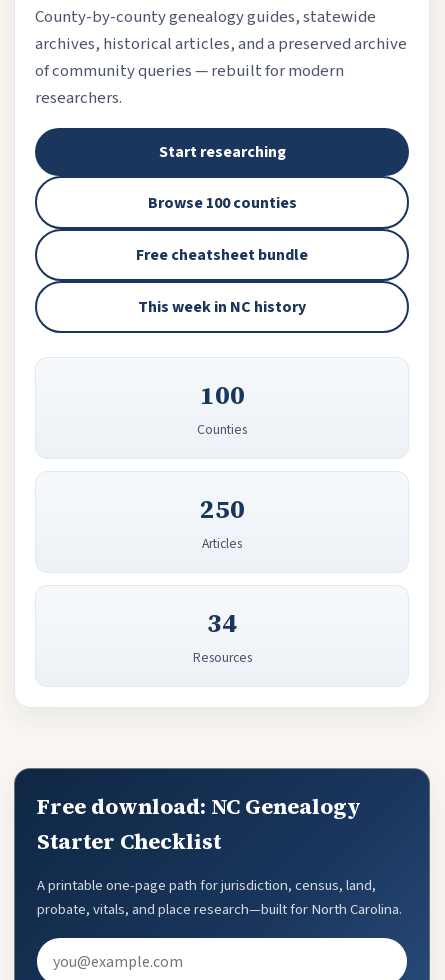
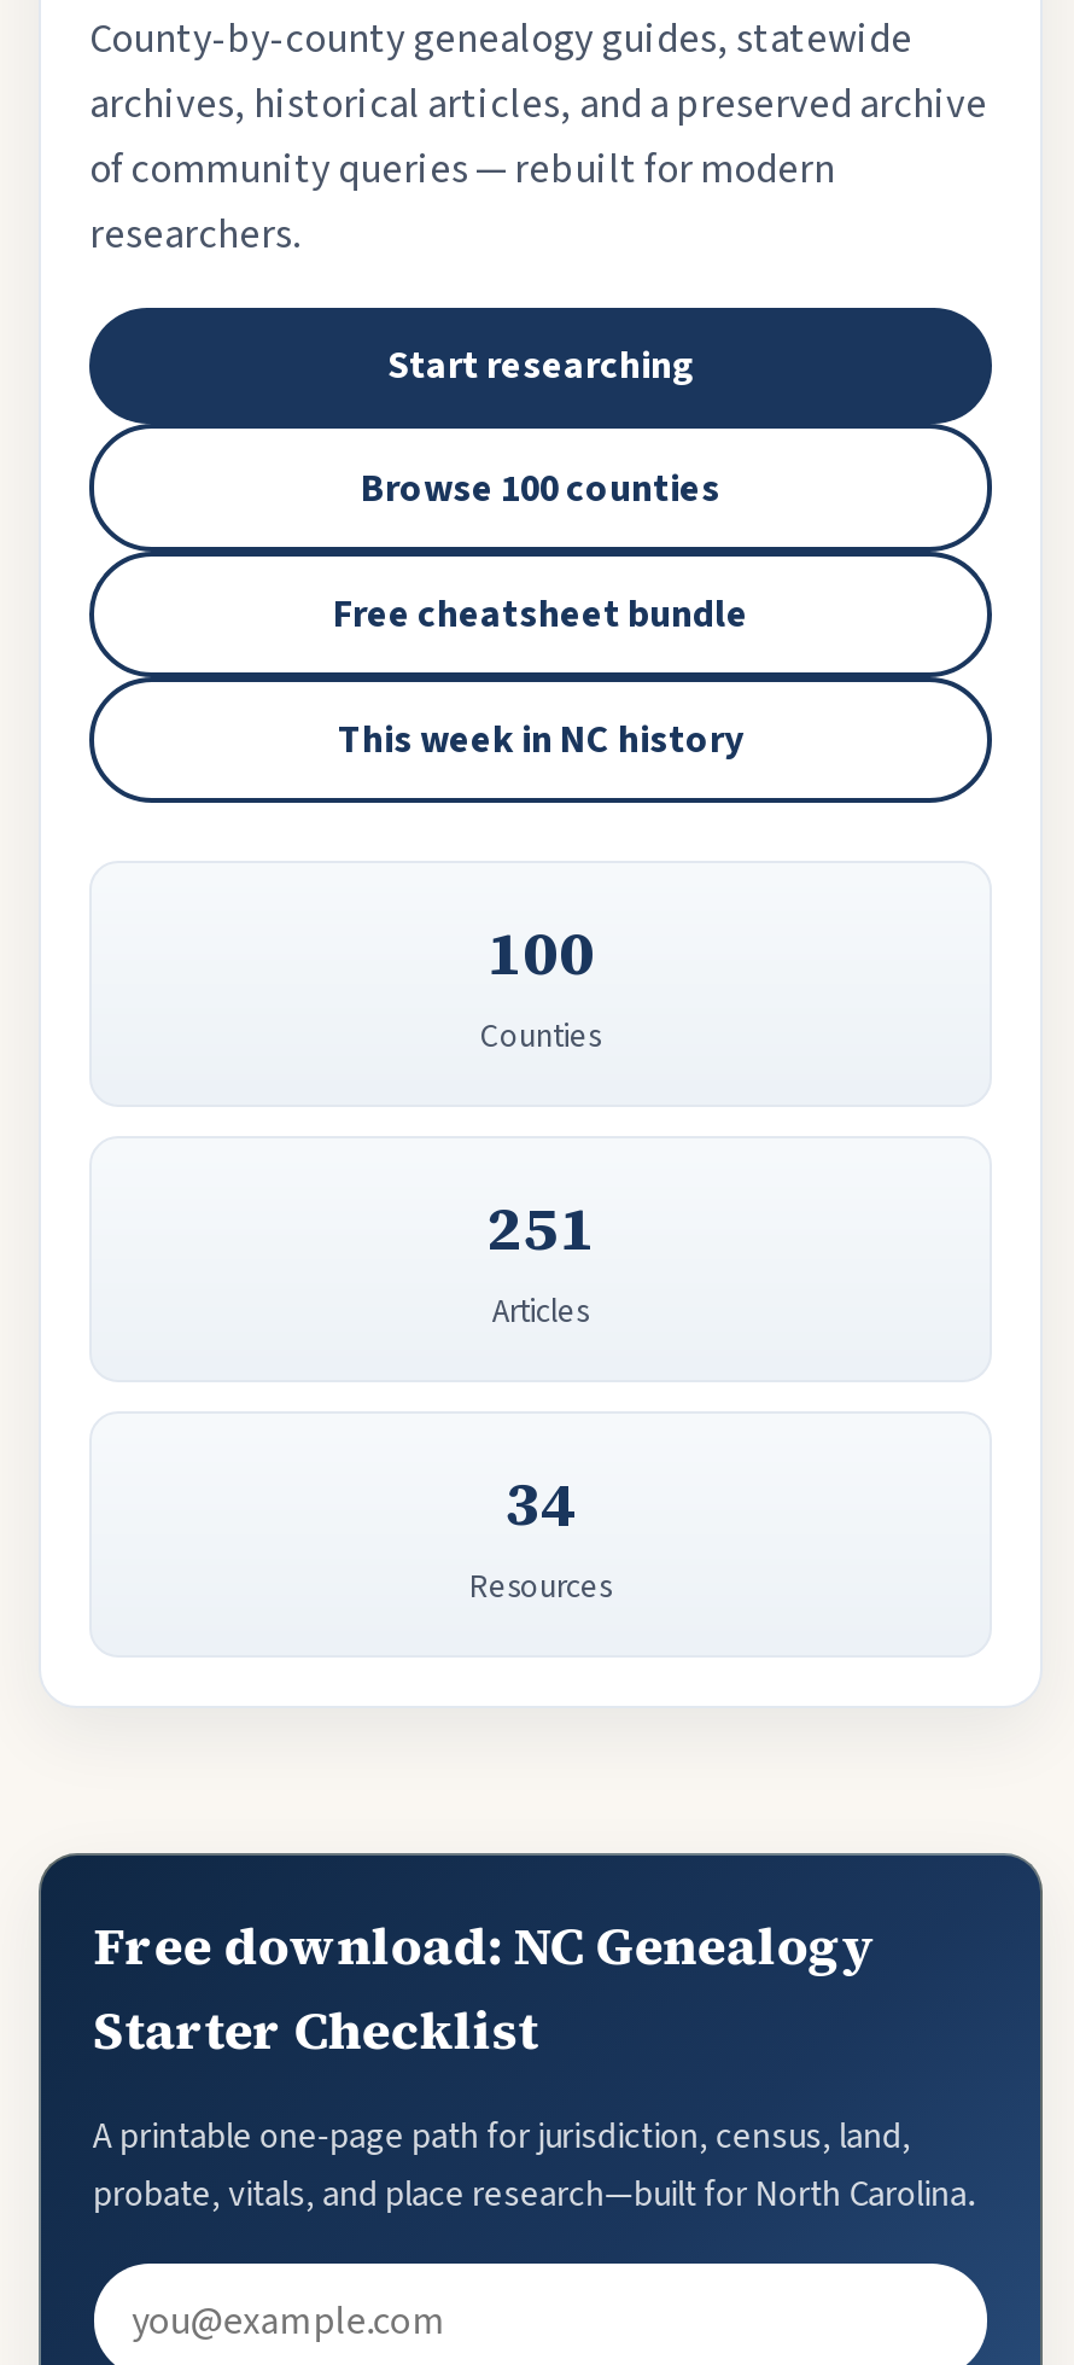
- 250
+ 251
